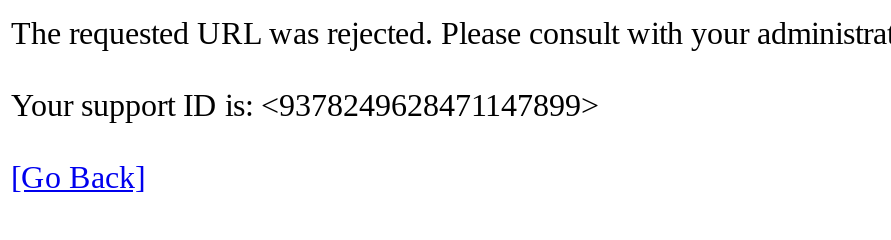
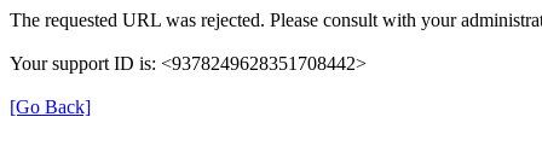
- Your support ID is: <9378249628471147899>
+ Your support ID is: <9378249628351708442>
